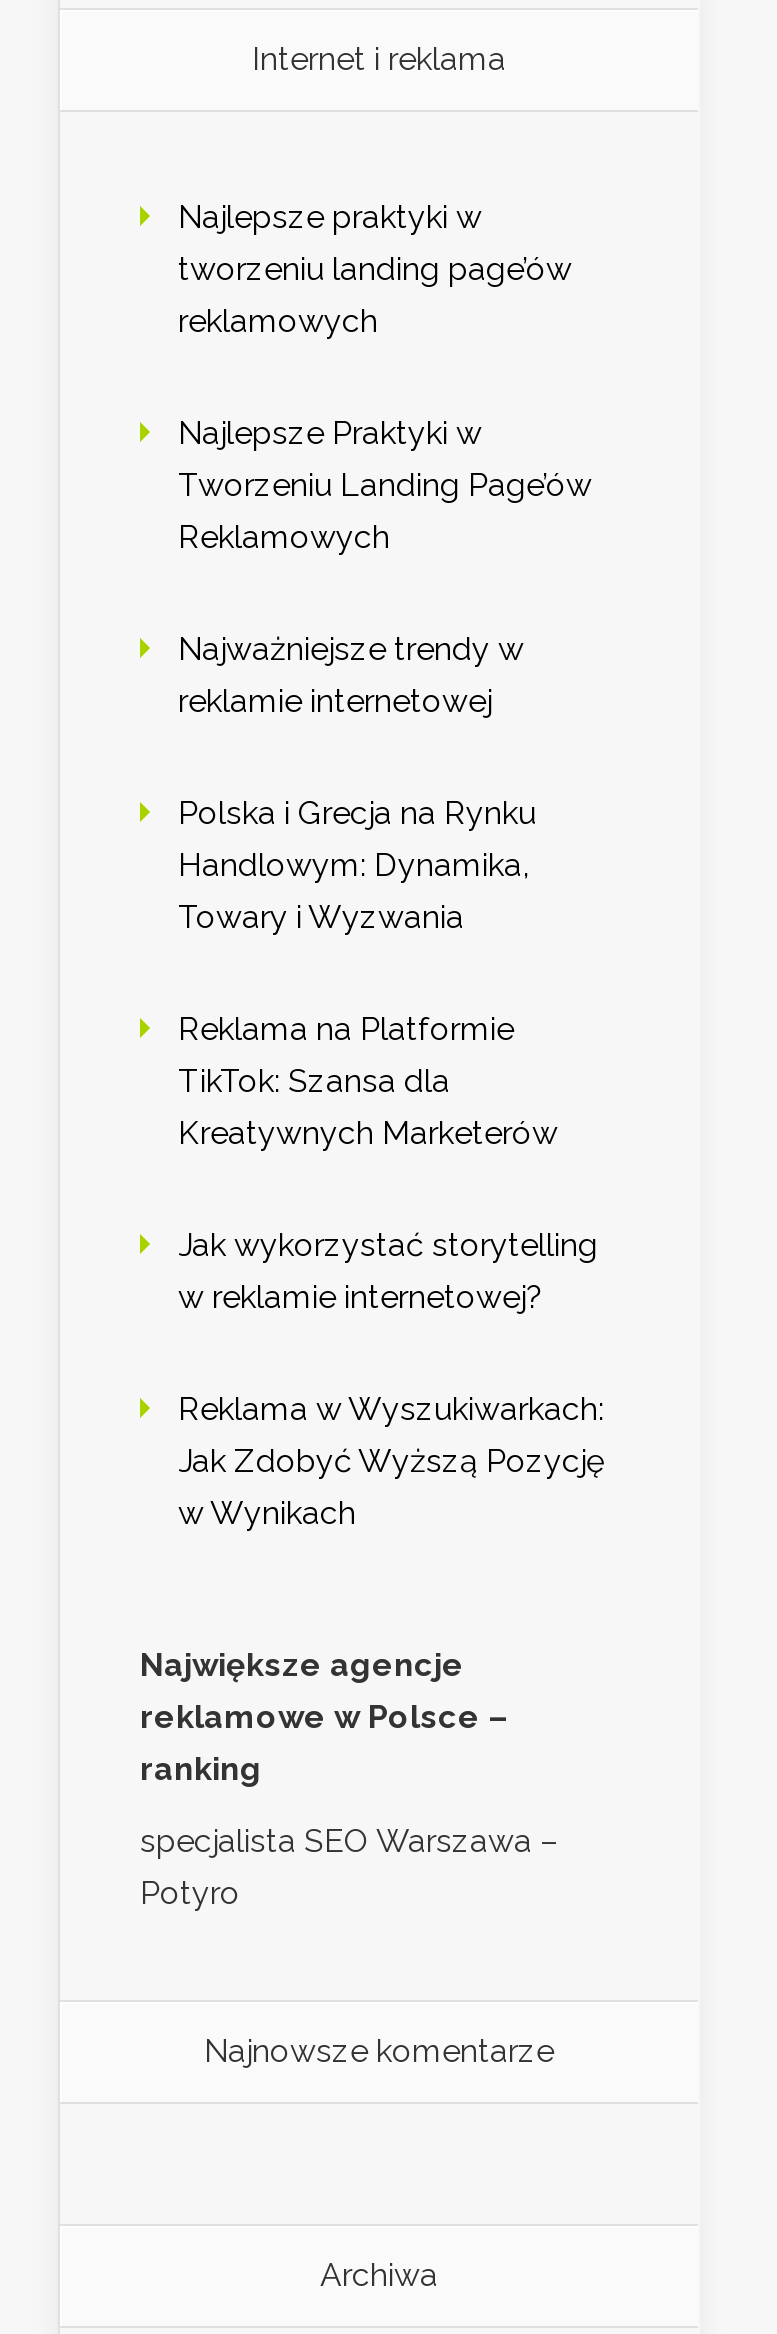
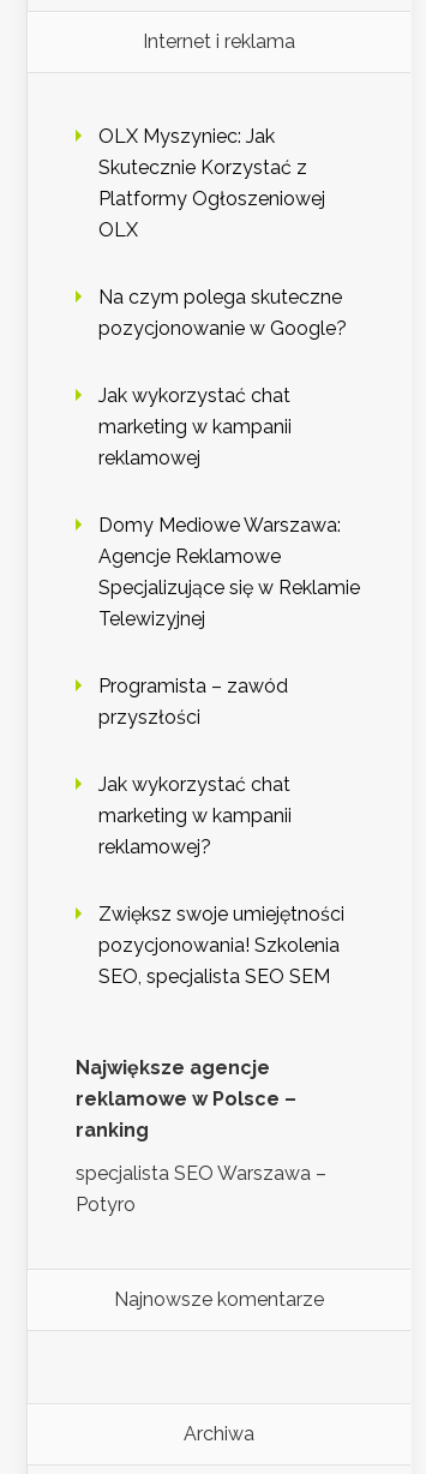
- Najlepsze praktyki w
- tworzeniu landing page’ów
- reklamowych
+ OLX Myszyniec: Jak
+ Skutecznie Korzystać z
+ Platformy Ogłoszeniowej
+ OLX

- Najlepsze Praktyki w
- Tworzeniu Landing Page’ów
- Reklamowych
+ Na czym polega skuteczne
+ pozycjonowanie w Google?

- Najważniejsze trendy w
- reklamie internetowej
+ Jak wykorzystać chat
+ marketing w kampanii
+ reklamowej

- Polska i Grecja na Rynku
- Handlowym: Dynamika,
- Towary i Wyzwania
+ Domy Mediowe Warszawa:
+ Agencje Reklamowe
+ Specjalizujące się w Reklamie
+ Telewizyjnej

- Reklama na Platformie
- TikTok: Szansa dla
- Kreatywnych Marketerów
+ Programista – zawód
+ przyszłości

- Jak wykorzystać storytelling
- w reklamie internetowej?
+ Jak wykorzystać chat
+ marketing w kampanii
+ reklamowej?

- Reklama w Wyszukiwarkach:
- Jak Zdobyć Wyższą Pozycję
- w Wynikach
+ Zwiększ swoje umiejętności
+ pozycjonowania! Szkolenia
+ SEO, specjalista SEO SEM
